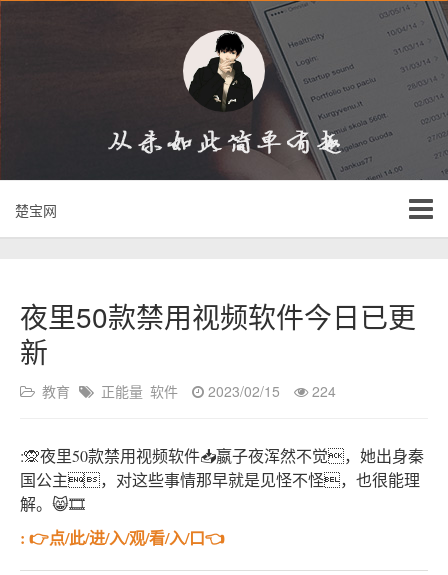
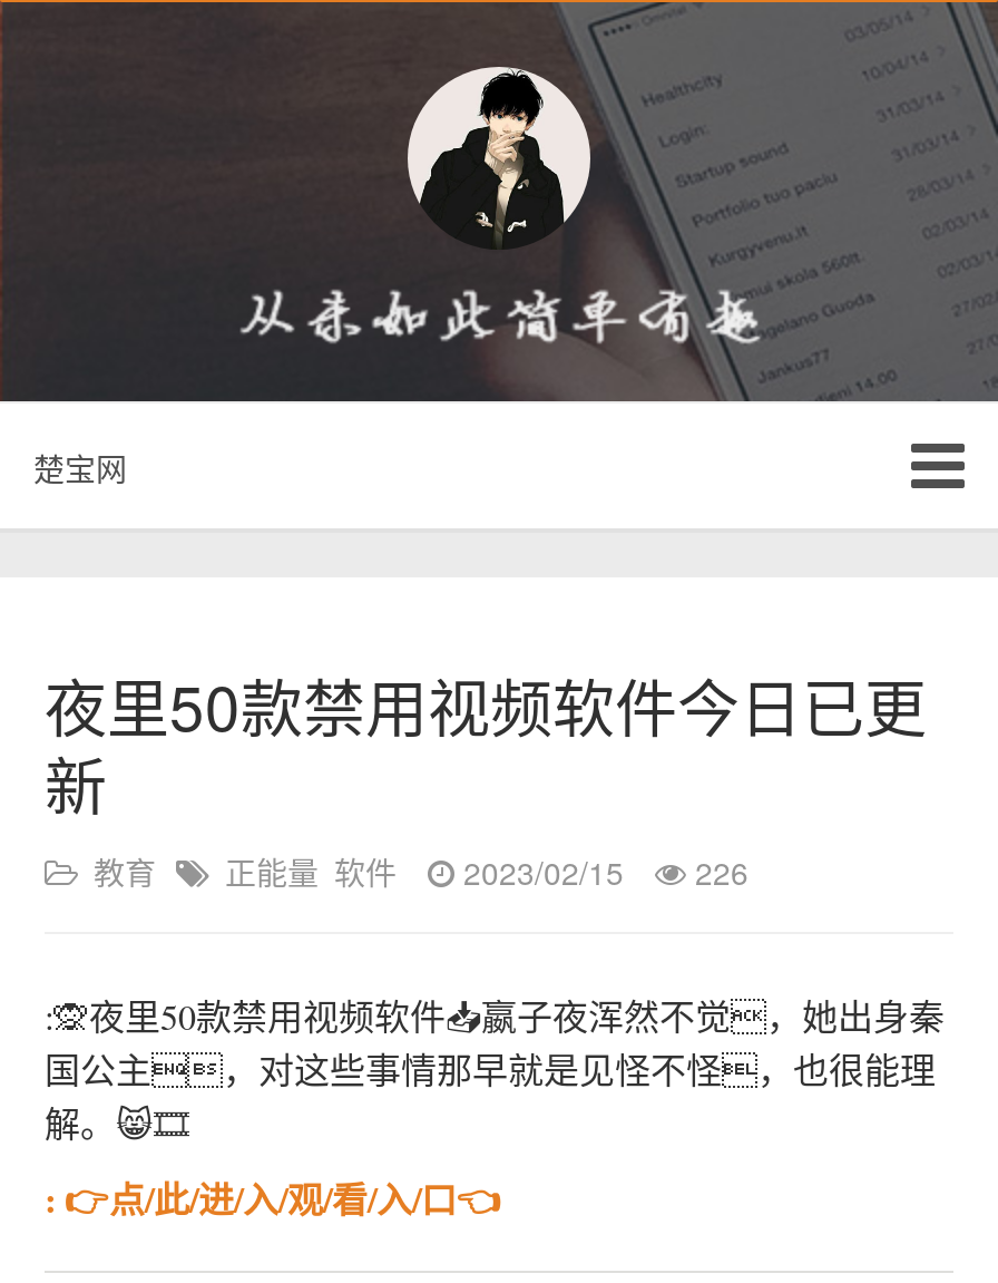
- 教育 正能量 软件 2023/02/15 224
+ 教育 正能量 软件 2023/02/15 226
